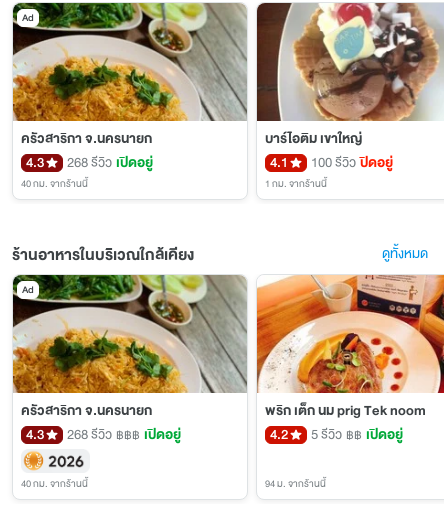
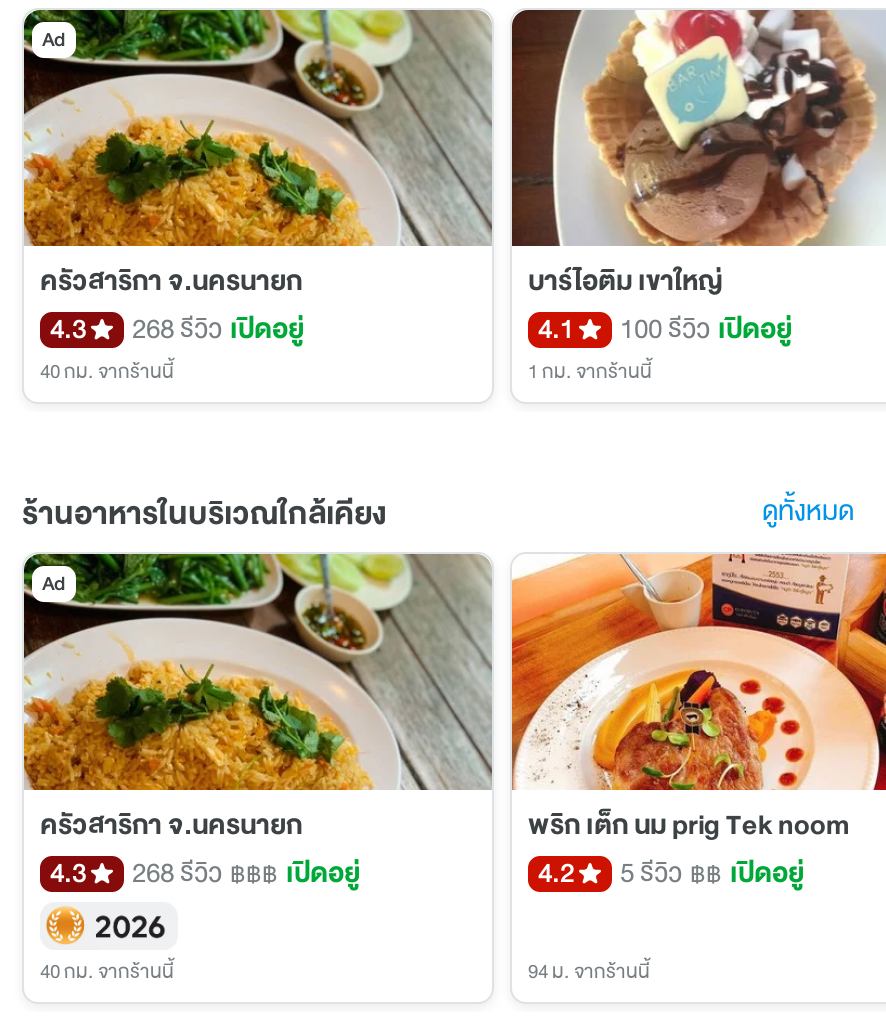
- 100 รีวิว ปิดอยู่
+ 100 รีวิว เปิดอยู่
